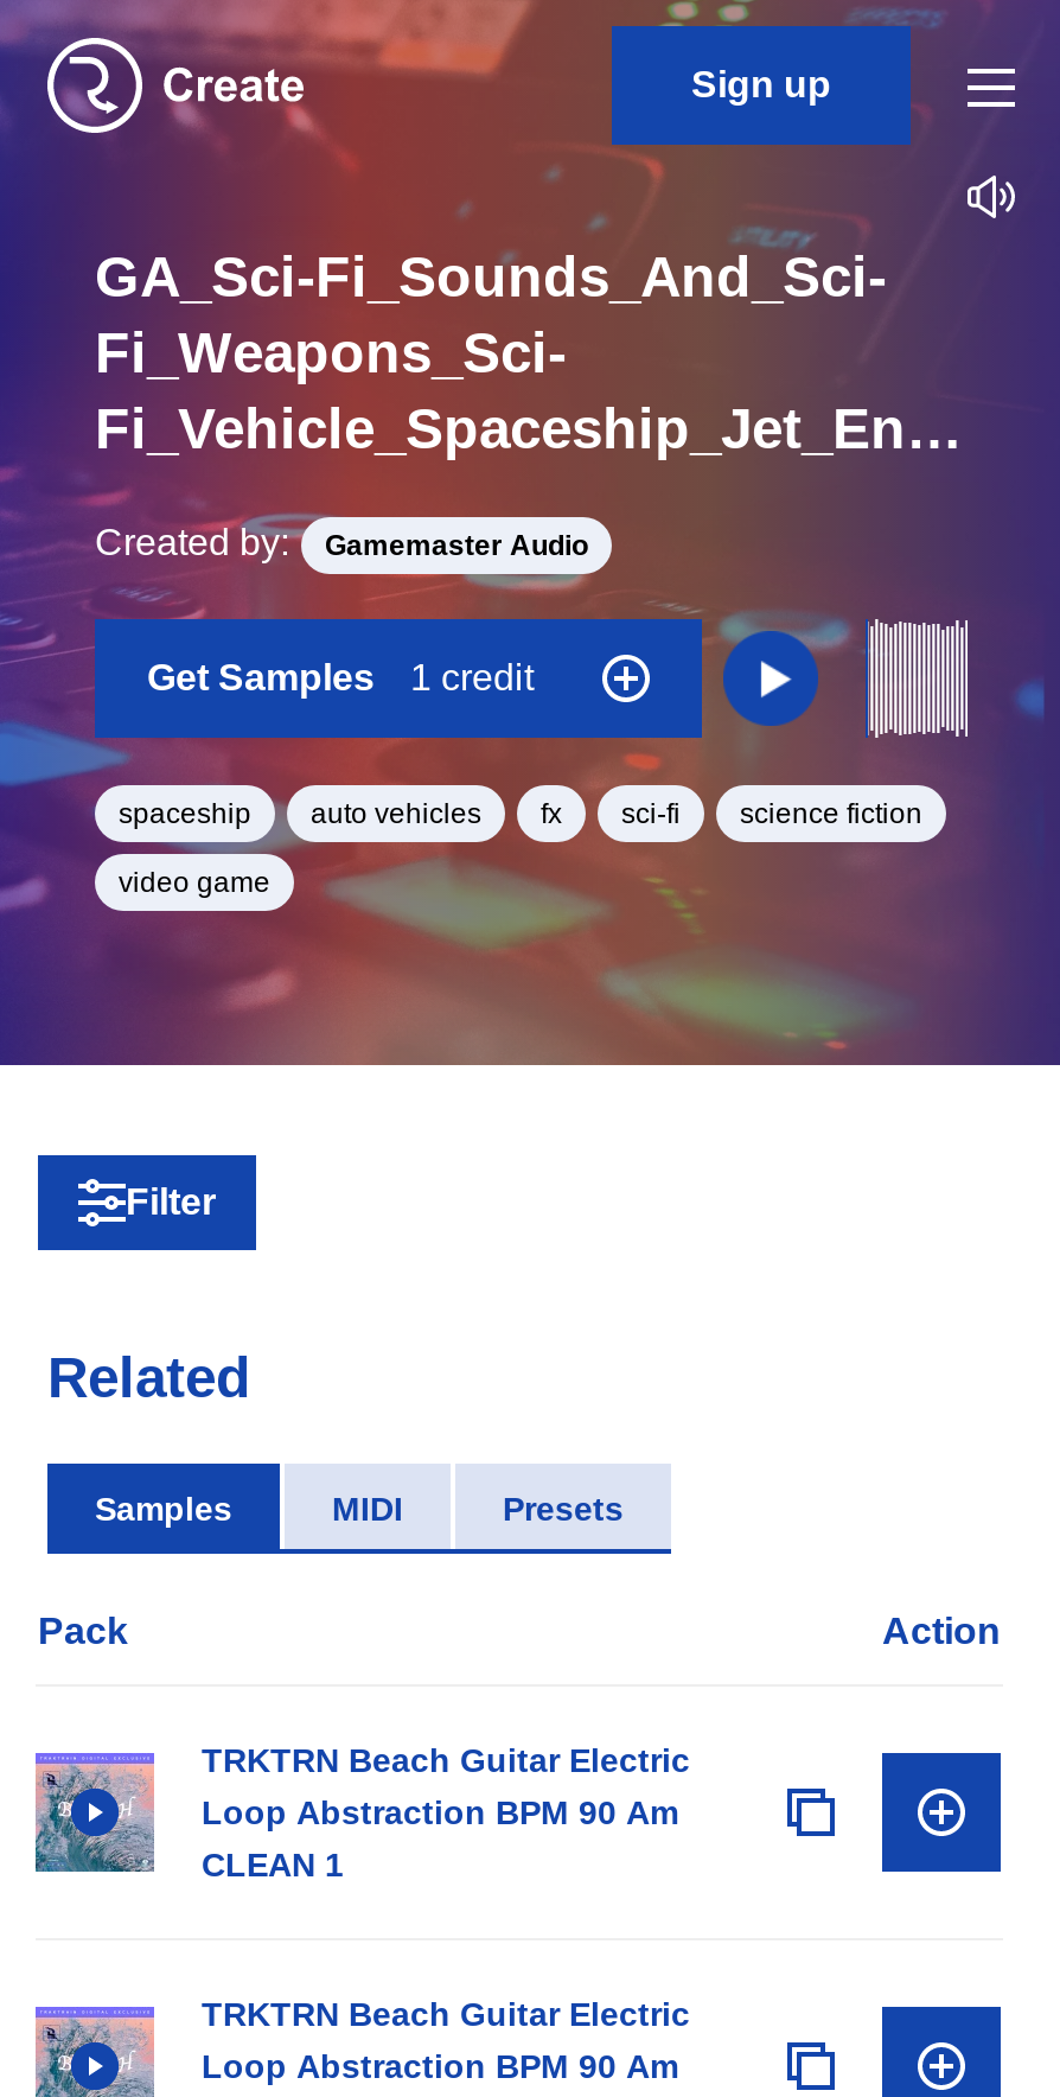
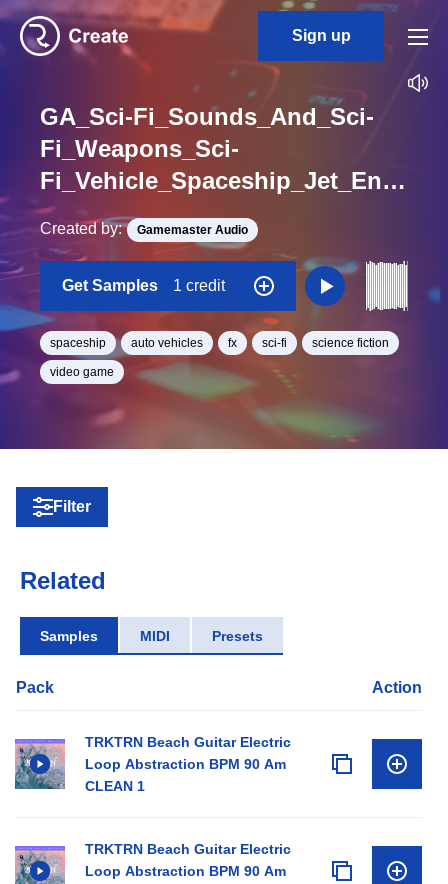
+ [image]
